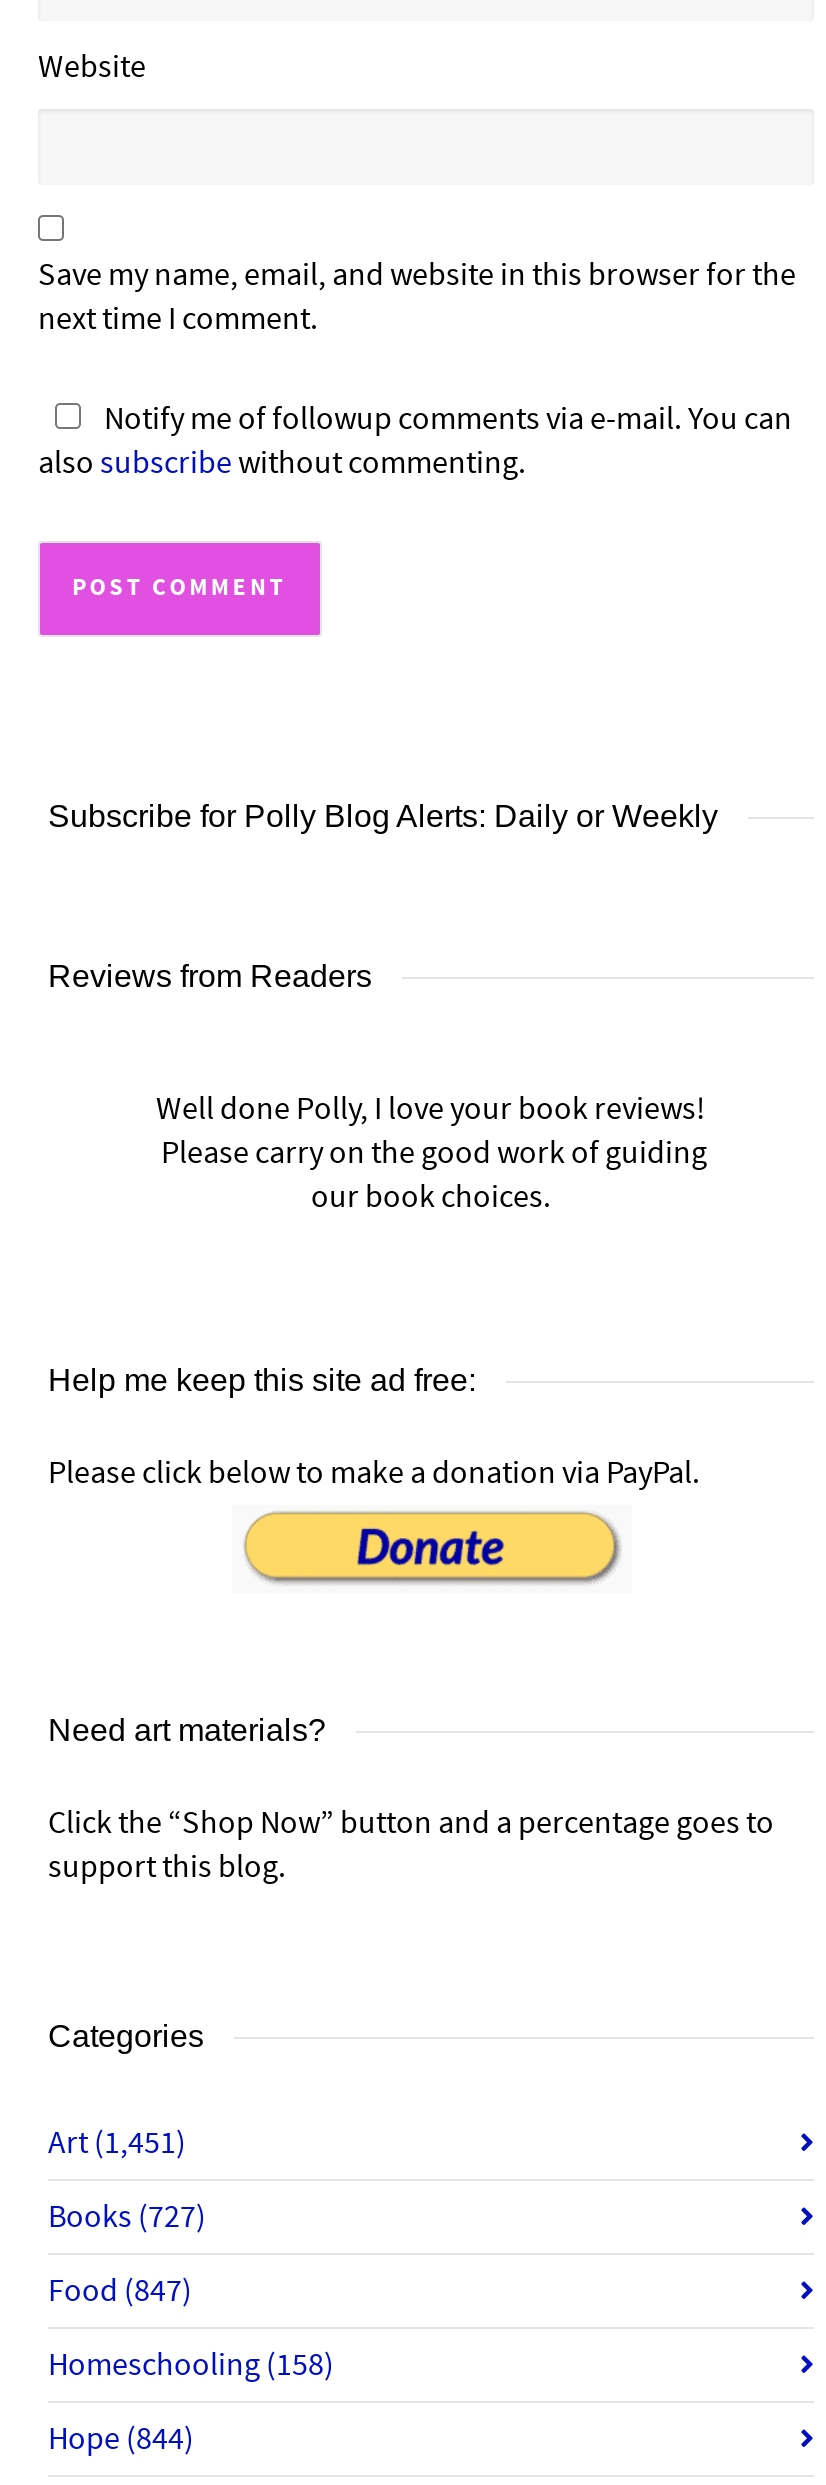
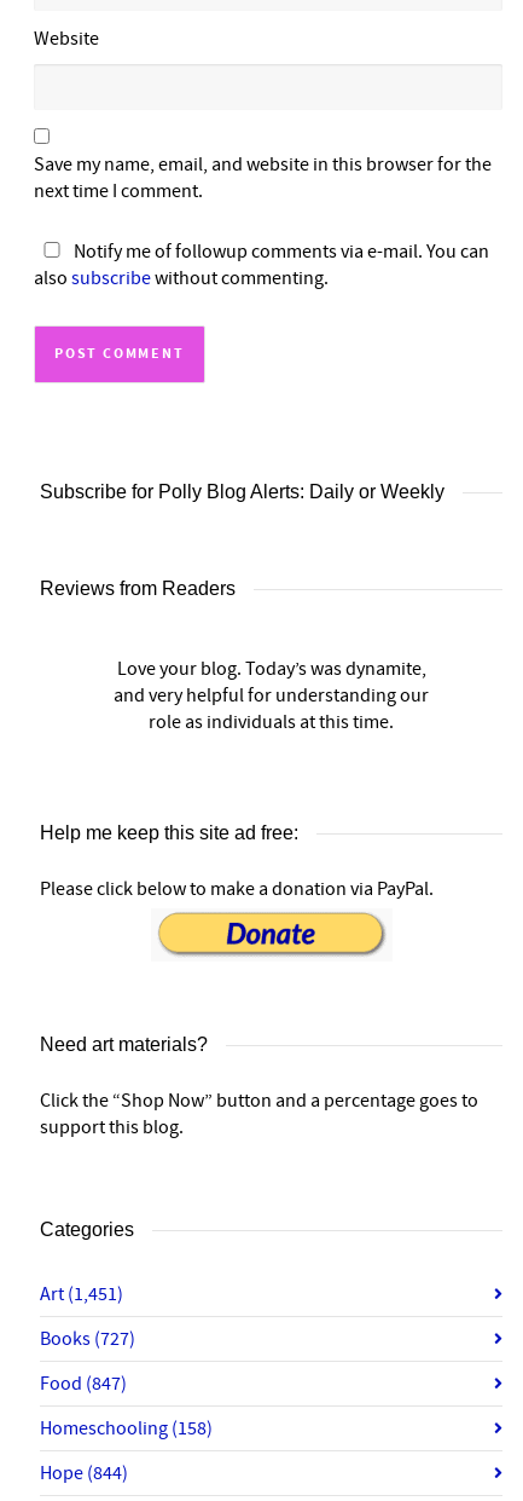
- Well done Polly, I love your book reviews!
- Please carry on the good work of guiding
- our book choices.
+ Love your blog. Today’s was dynamite,
+ and very helpful for understanding our
+ role as individuals at this time.
